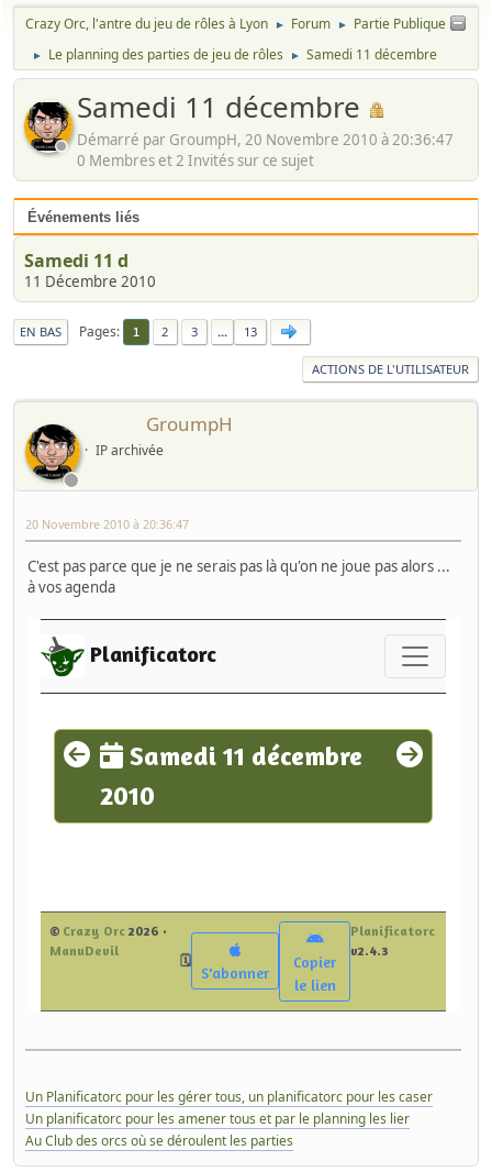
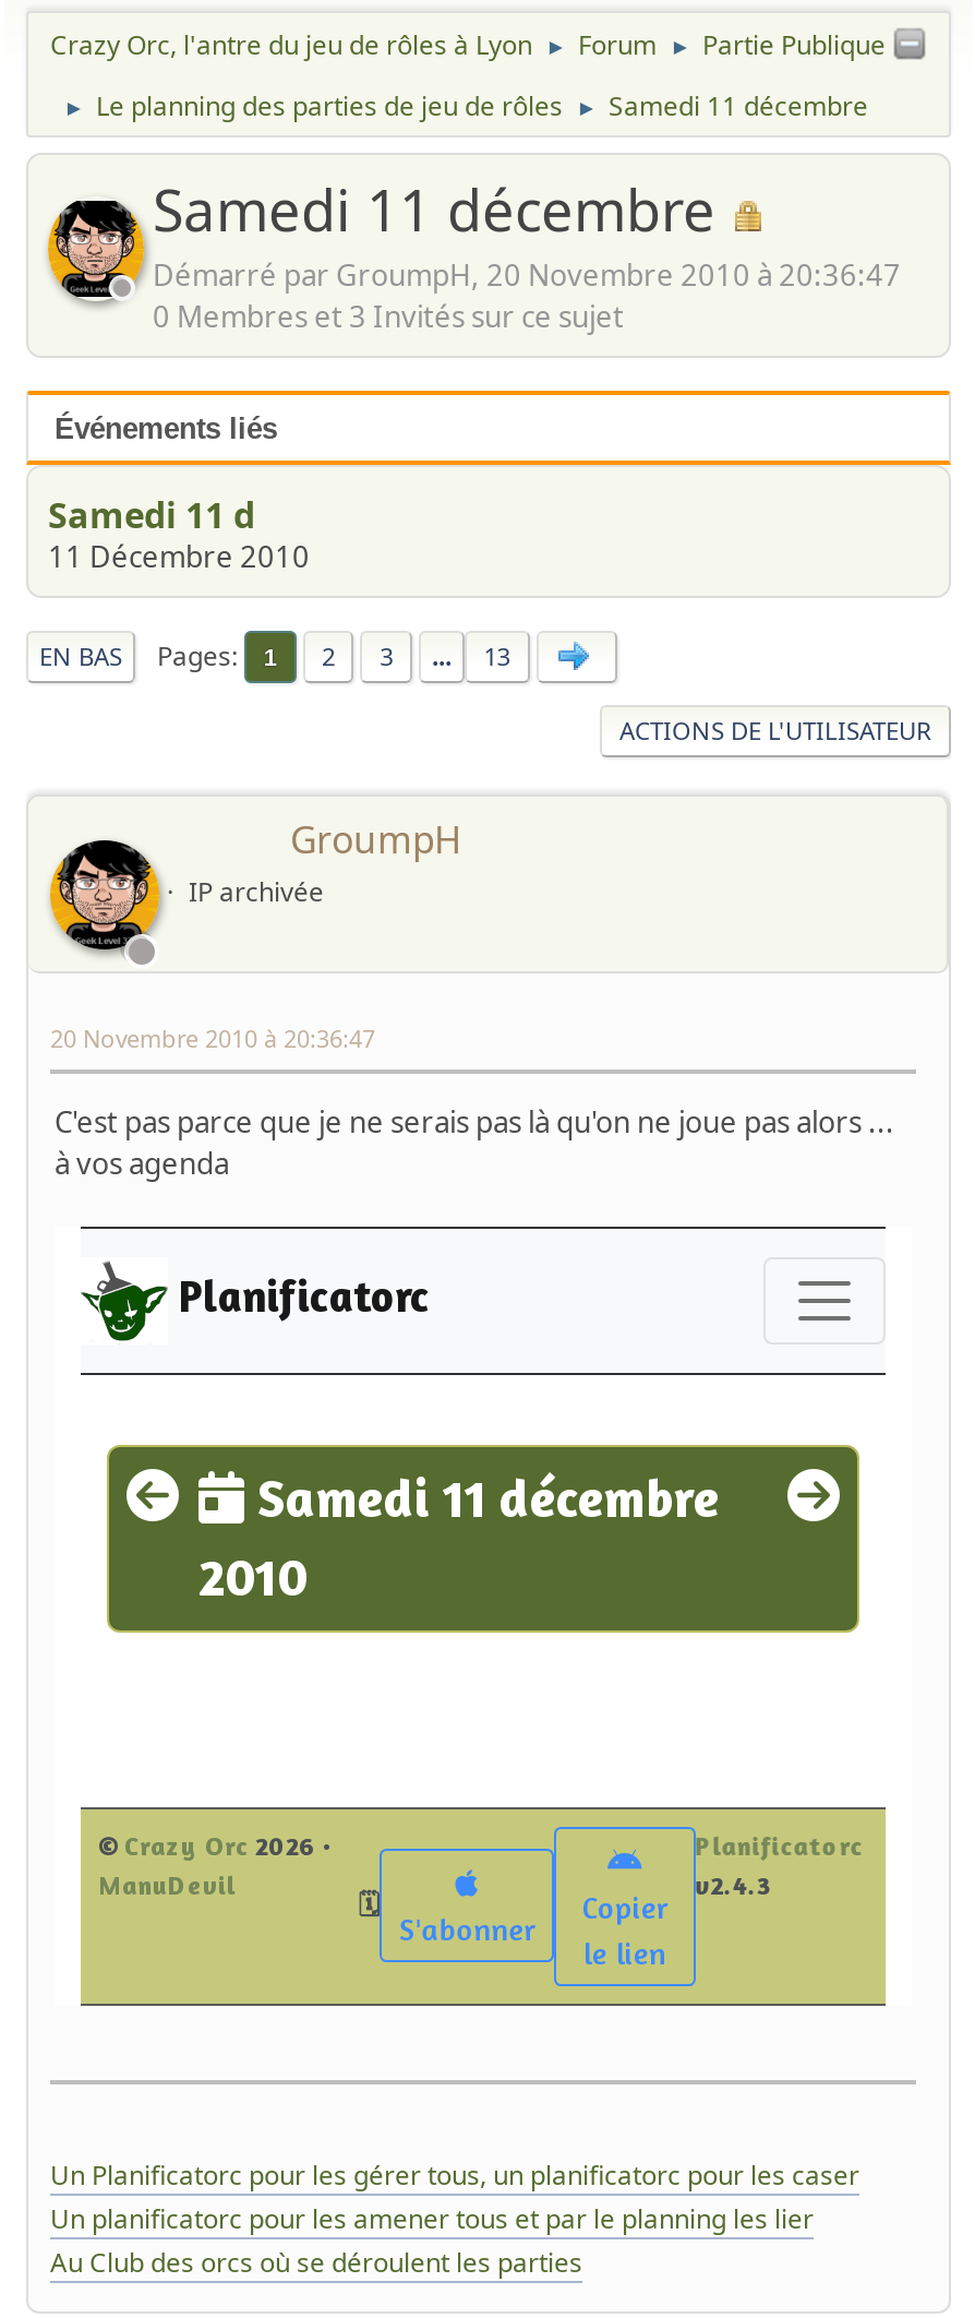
- 0 Membres et 2 Invités sur ce sujet
+ 0 Membres et 3 Invités sur ce sujet
